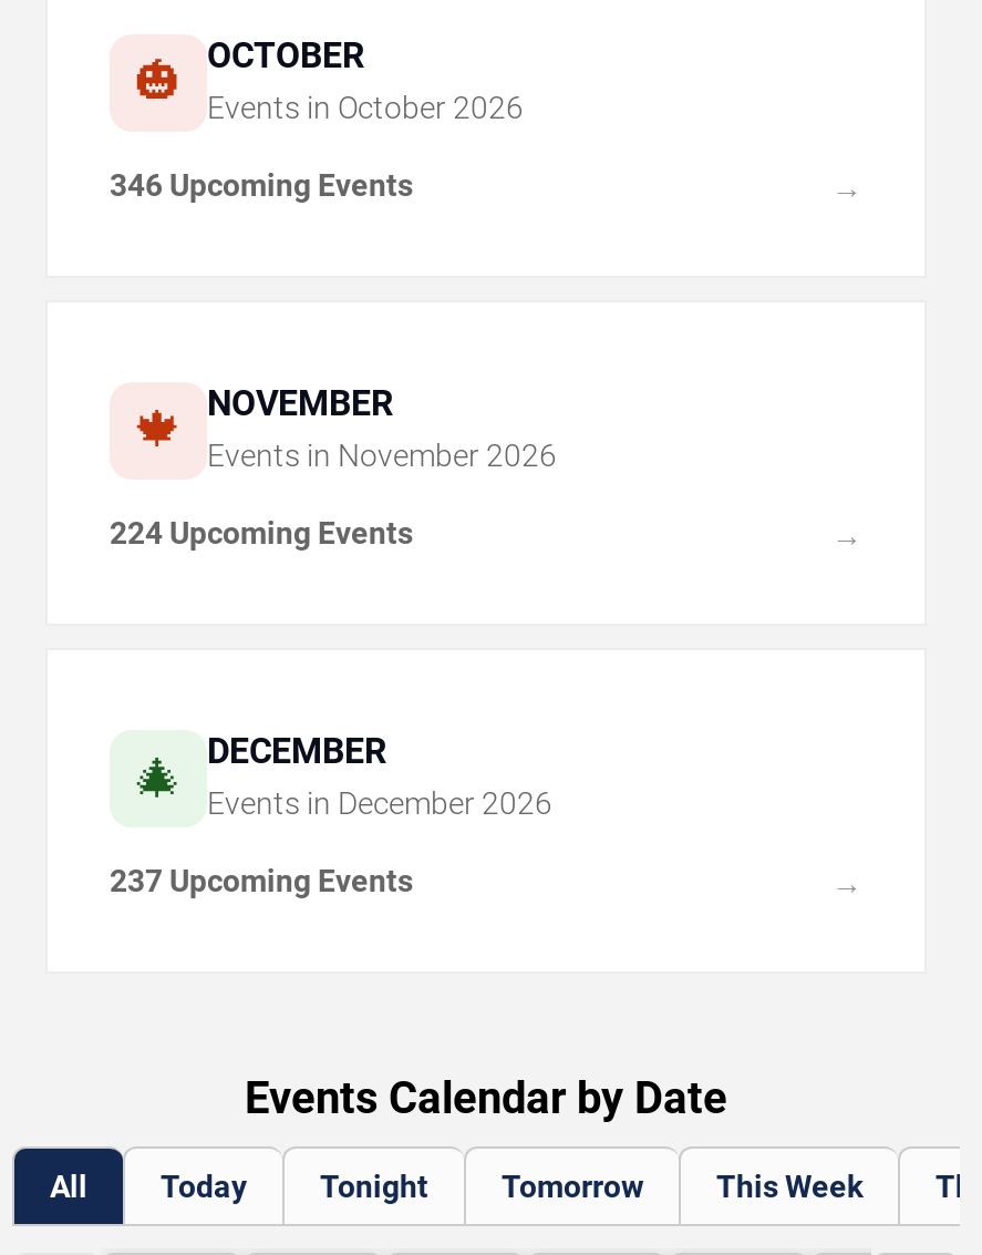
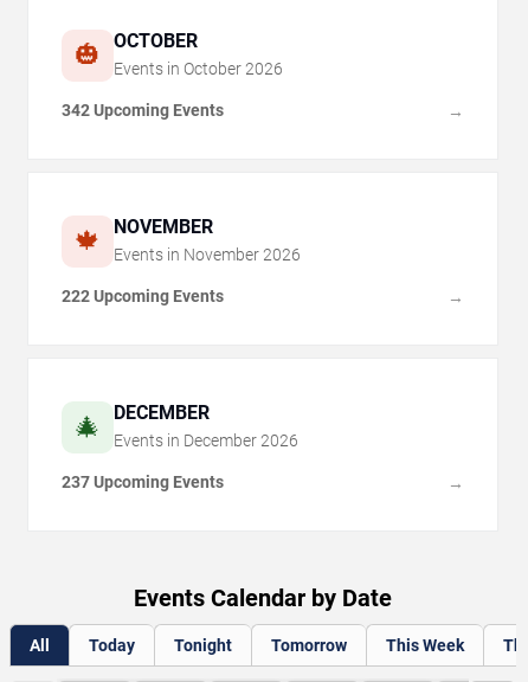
- 346 Upcoming Events
+ 342 Upcoming Events

- 224 Upcoming Events
+ 222 Upcoming Events
